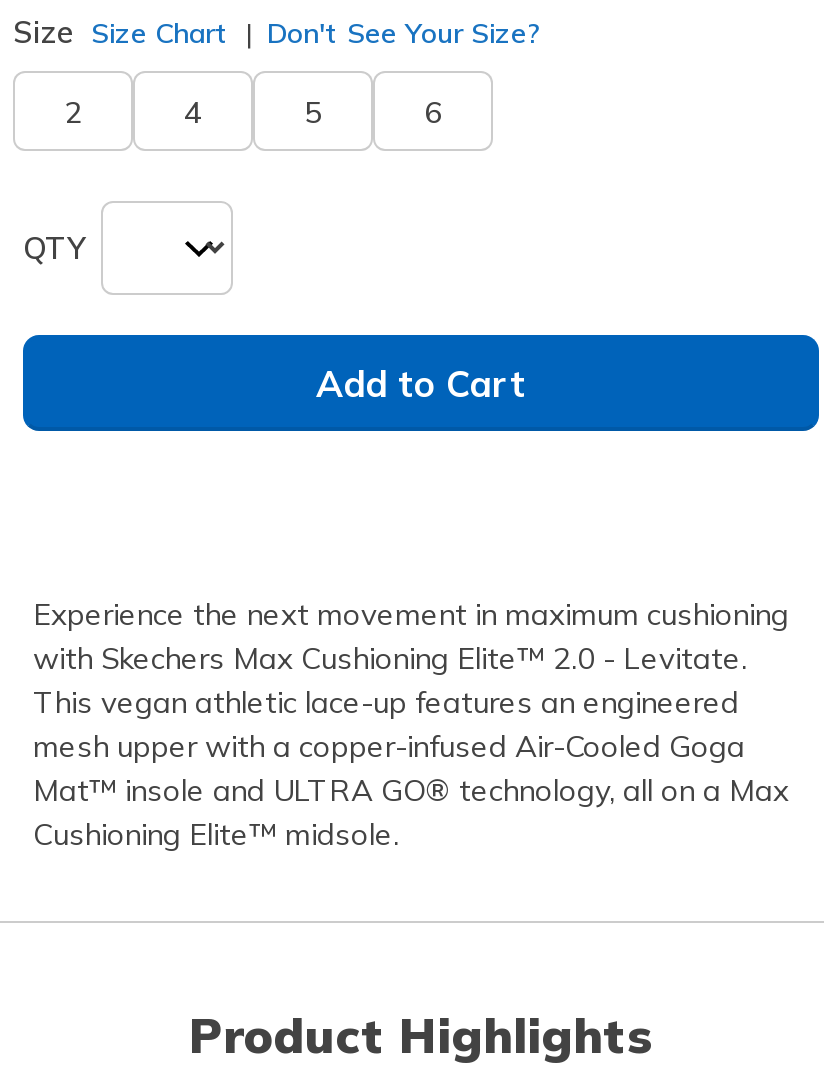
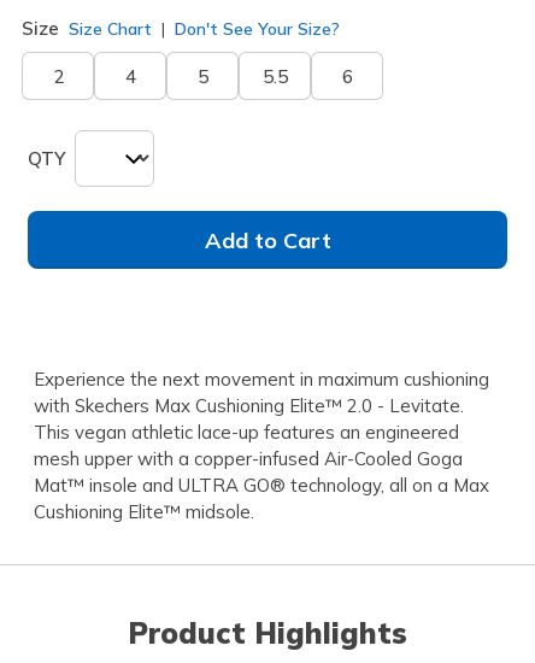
+ 5.5
